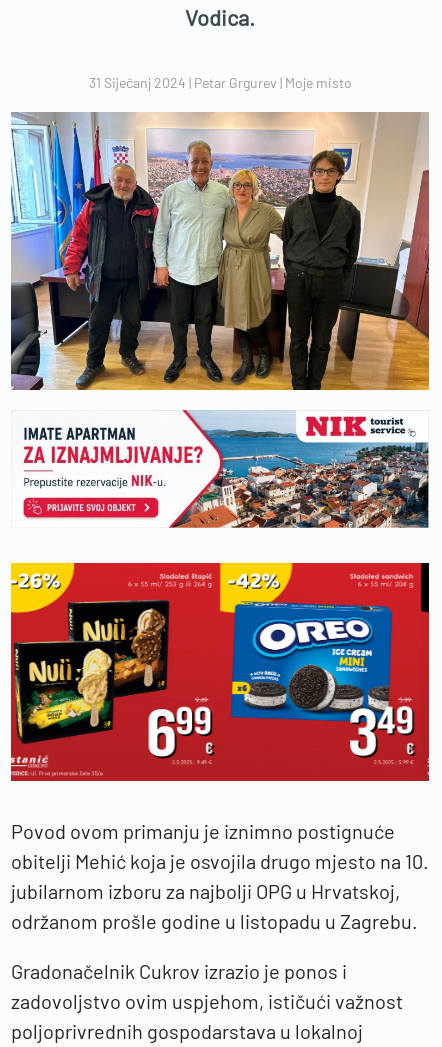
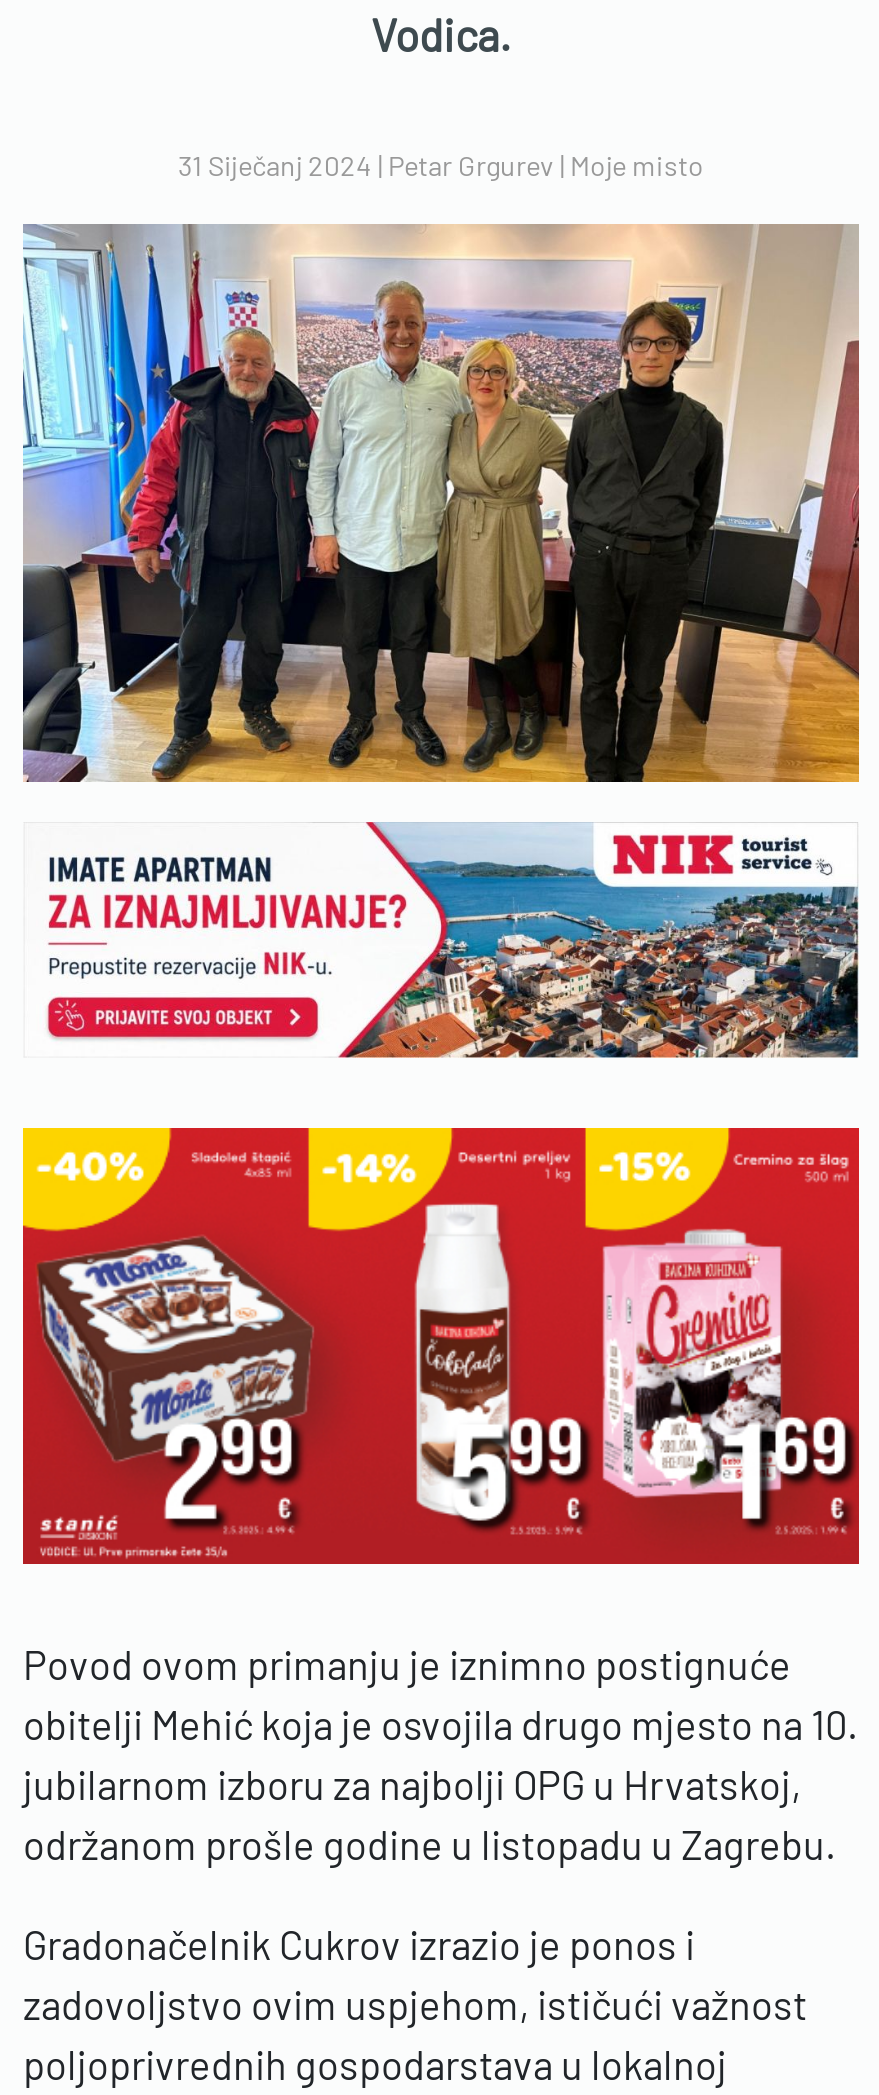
- [image]
+ [image]
